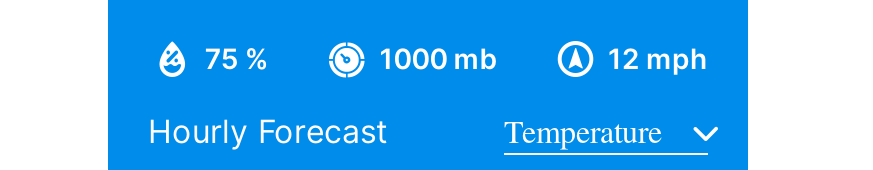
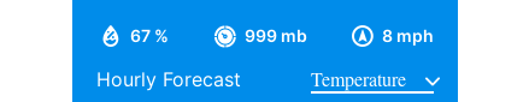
- 75 %
+ 67 %

- 1000 mb
+ 999 mb

- 12 mph
+ 8 mph
